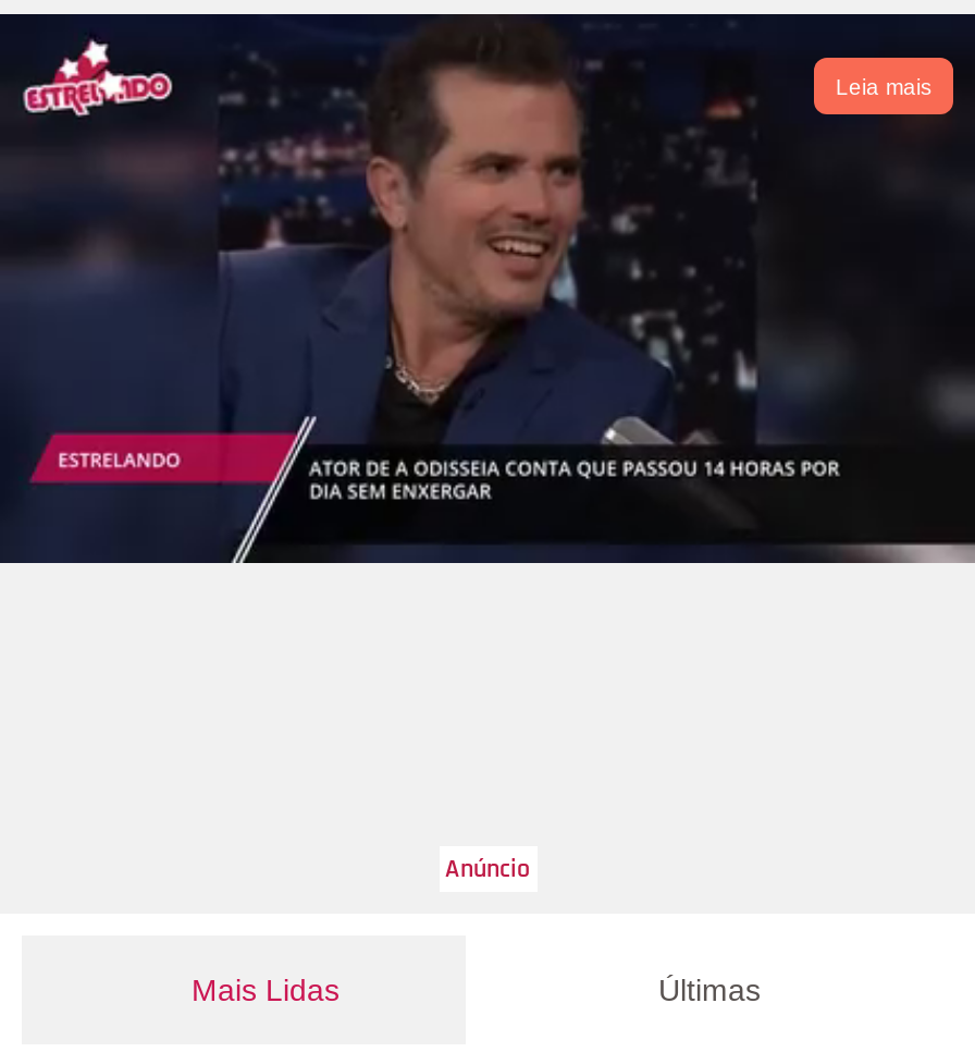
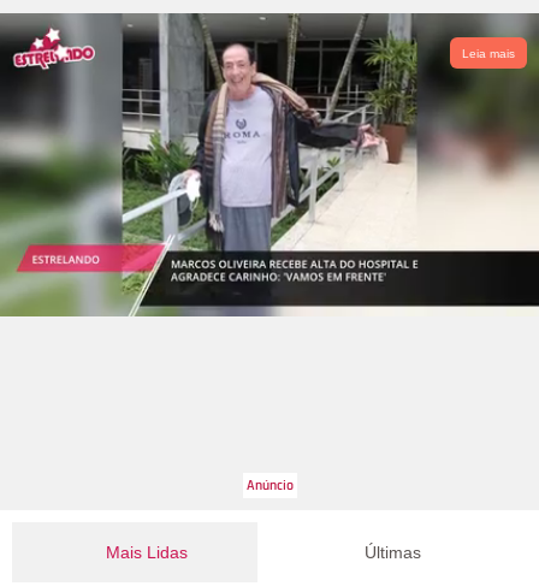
- [image]
+ [image]
